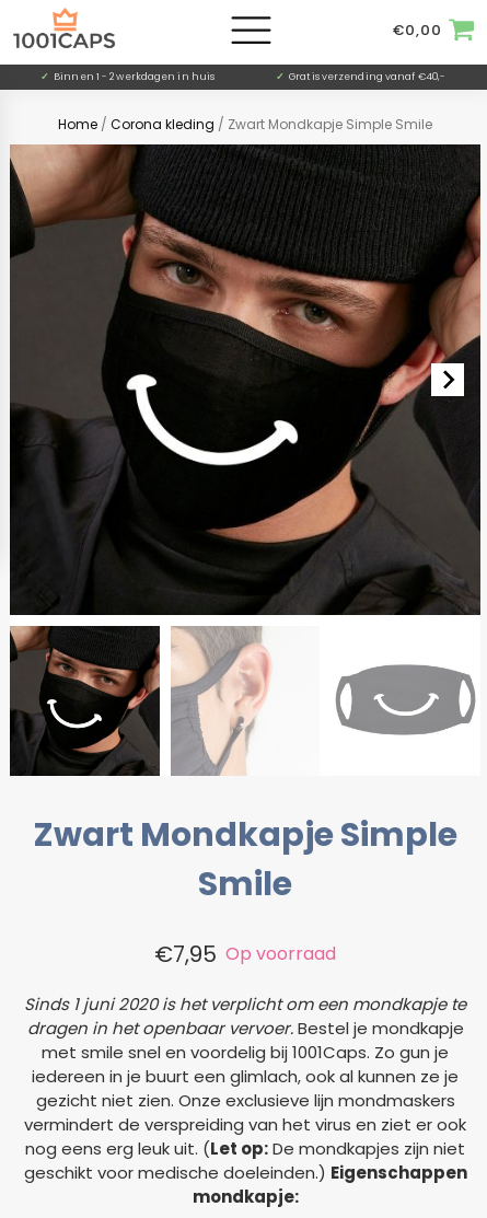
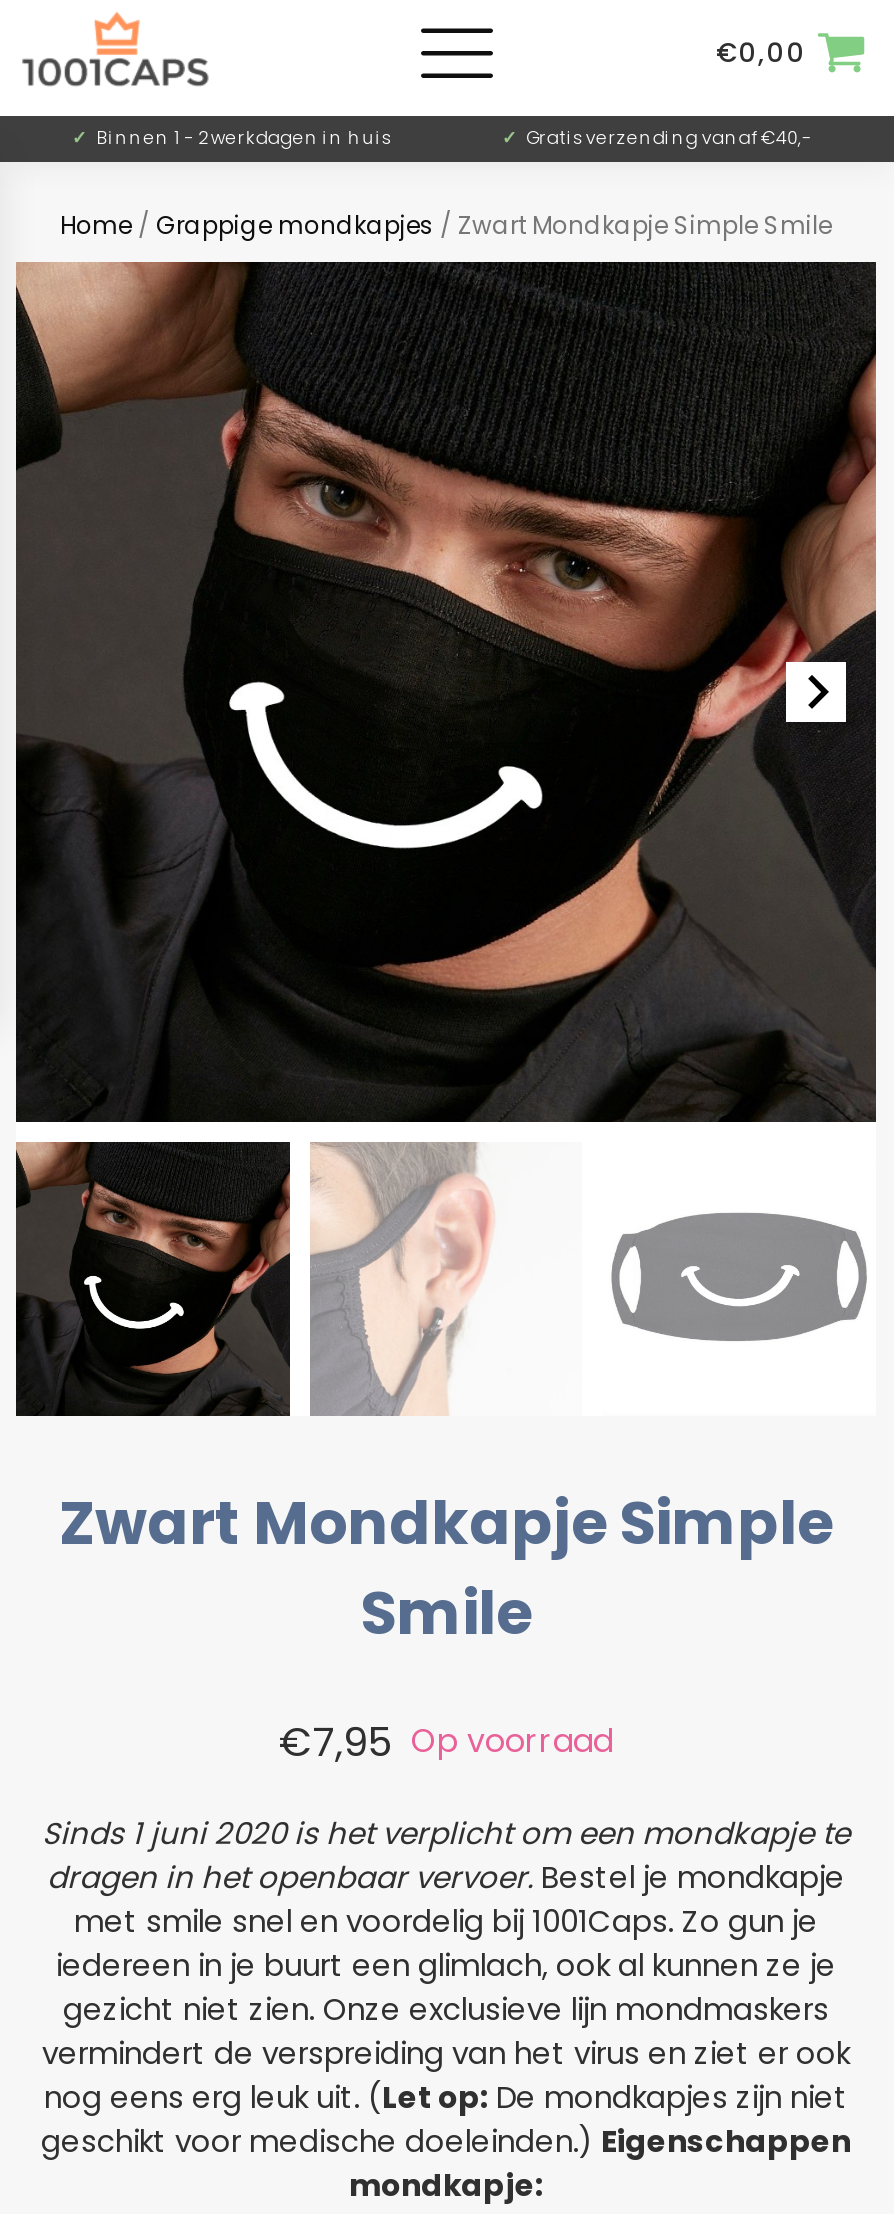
- Home / Corona kleding / Zwart Mondkapje Simple Smile
+ Home / Grappige mondkapjes / Zwart Mondkapje Simple Smile
